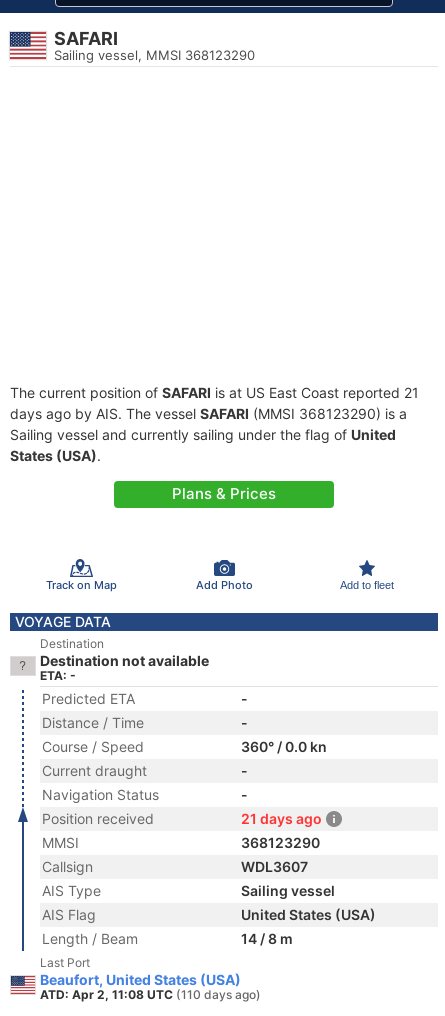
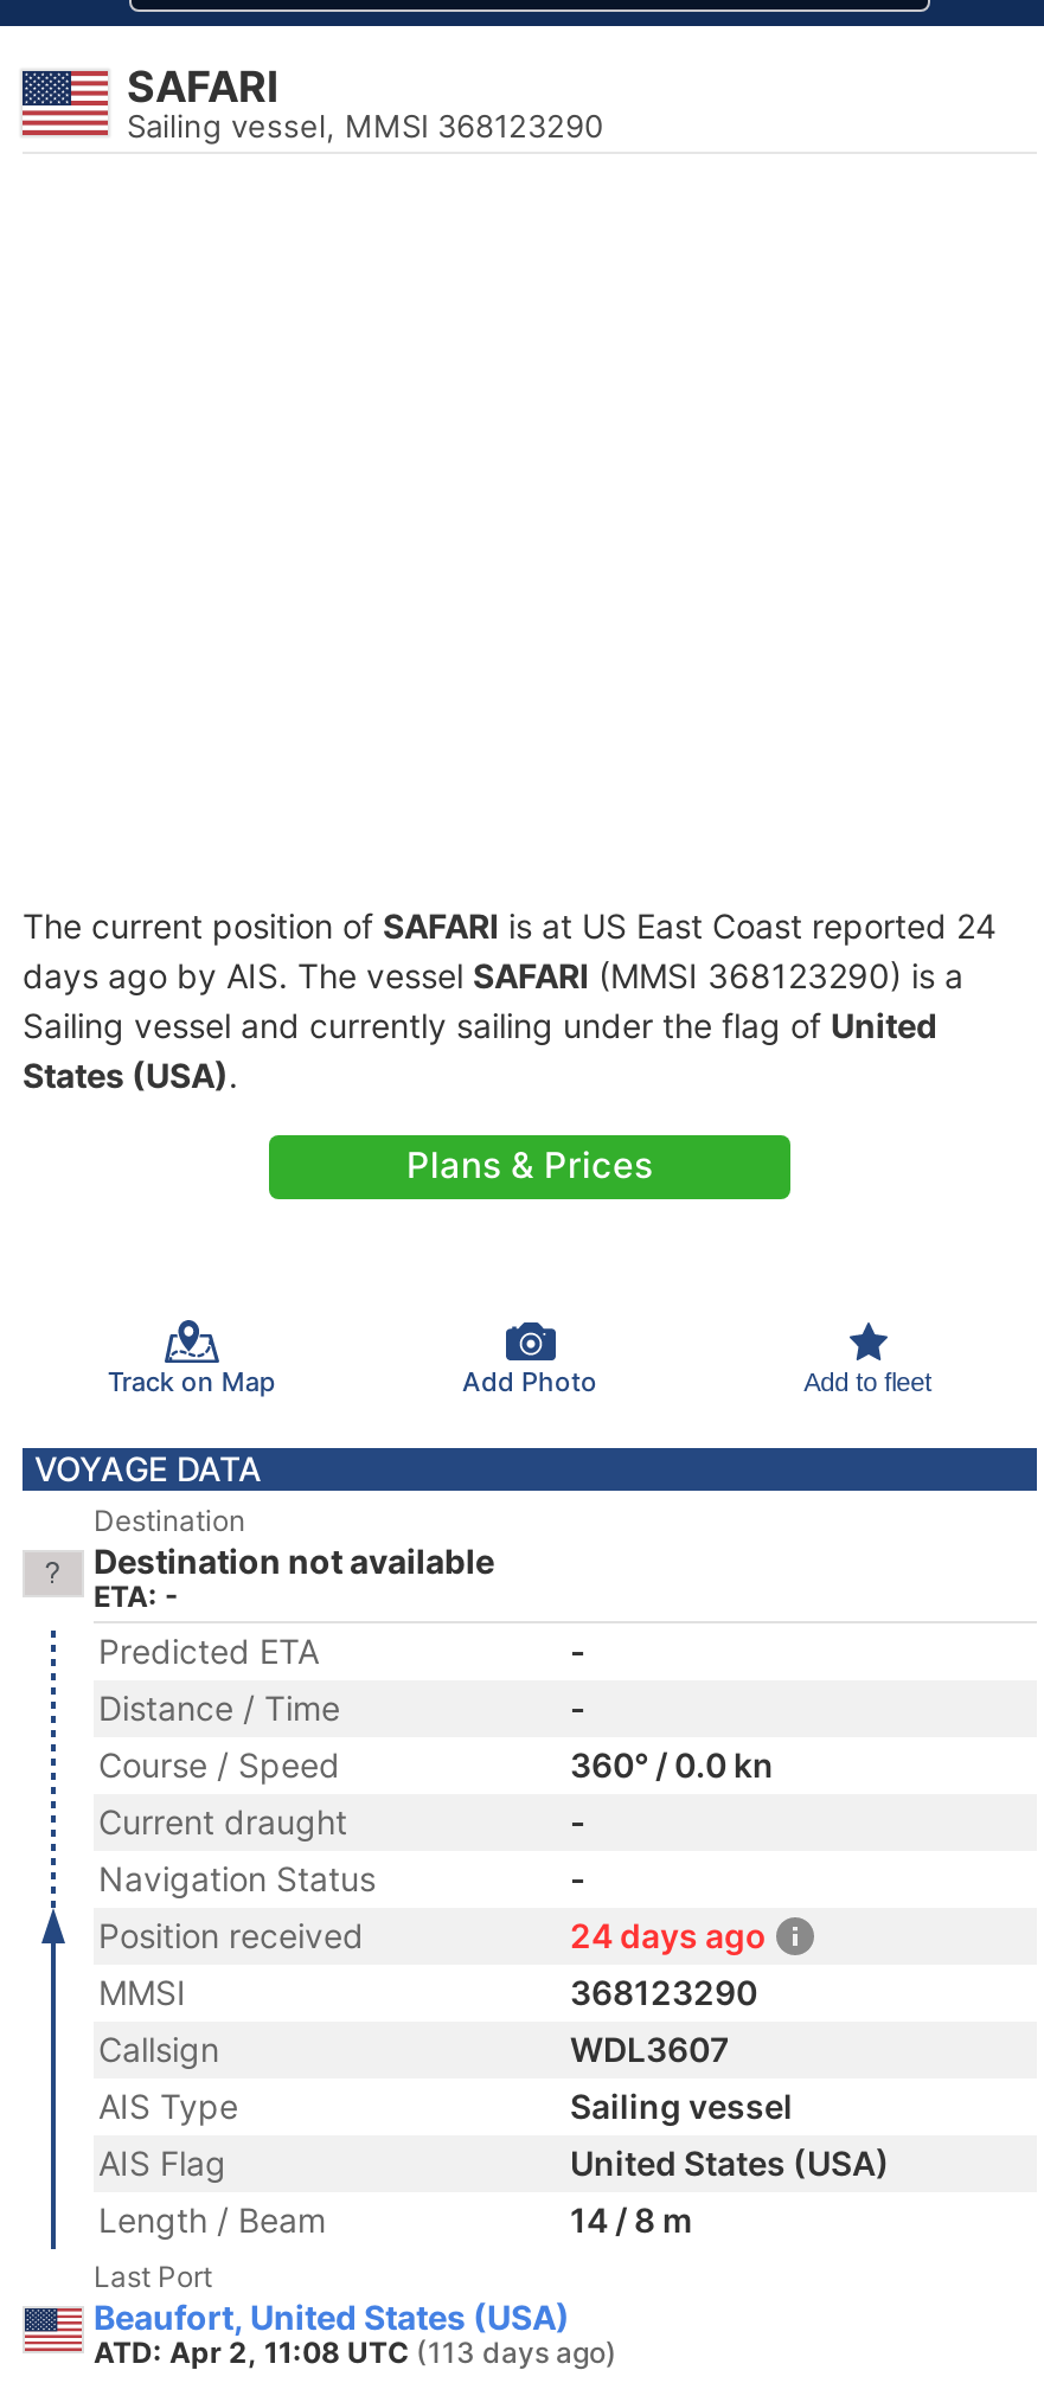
- The current position of SAFARI is at US East Coast reported 21
+ The current position of SAFARI is at US East Coast reported 24

- 21 days ago
+ 24 days ago

- ATD: Apr 2, 11:08 UTC (110 days ago)
+ ATD: Apr 2, 11:08 UTC (113 days ago)
